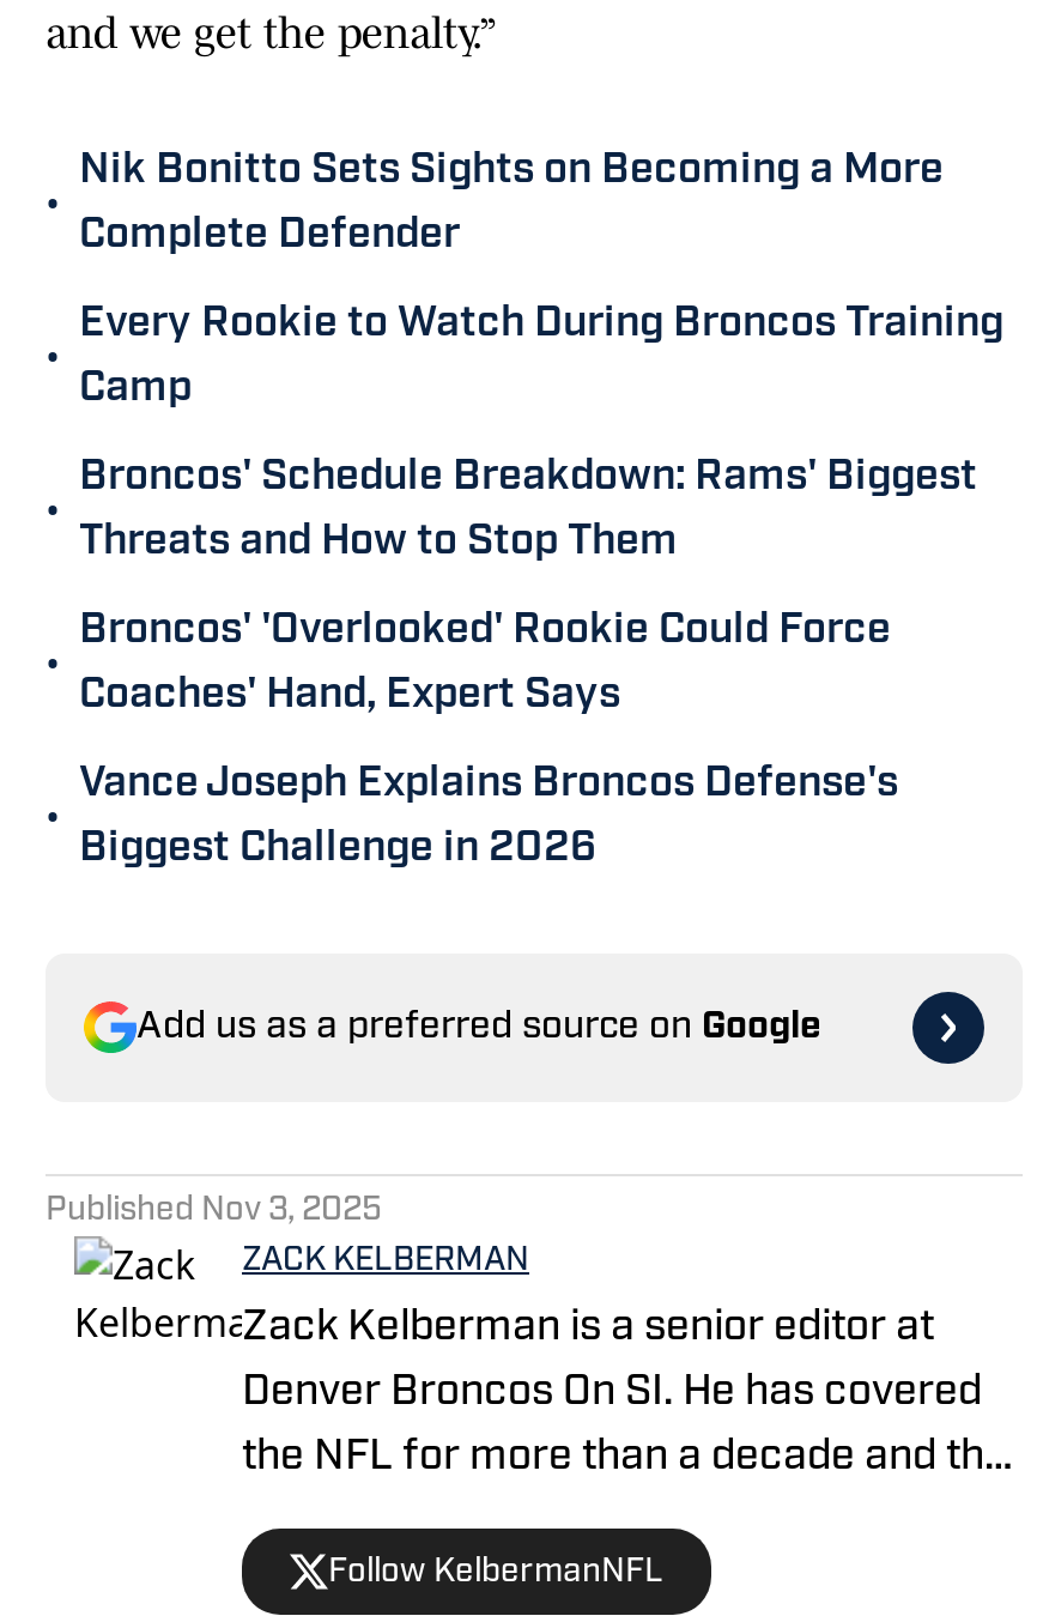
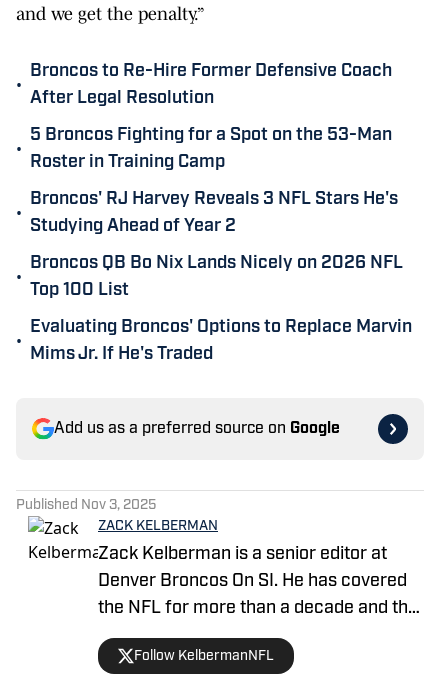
- Nik Bonitto Sets Sights on Becoming a More
- Complete Defender
+ Broncos to Re-Hire Former Defensive Coach
+ After Legal Resolution

- Every Rookie to Watch During Broncos Training
- Camp
+ 5 Broncos Fighting for a Spot on the 53-Man
+ Roster in Training Camp

- Broncos' Schedule Breakdown: Rams' Biggest
- Threats and How to Stop Them
+ Broncos' RJ Harvey Reveals 3 NFL Stars He's
+ Studying Ahead of Year 2

- Broncos' 'Overlooked' Rookie Could Force
- Coaches' Hand, Expert Says
+ Broncos QB Bo Nix Lands Nicely on 2026 NFL
+ Top 100 List

- Vance Joseph Explains Broncos Defense's
- Biggest Challenge in 2026
+ Evaluating Broncos' Options to Replace Marvin
+ Mims Jr. If He's Traded
